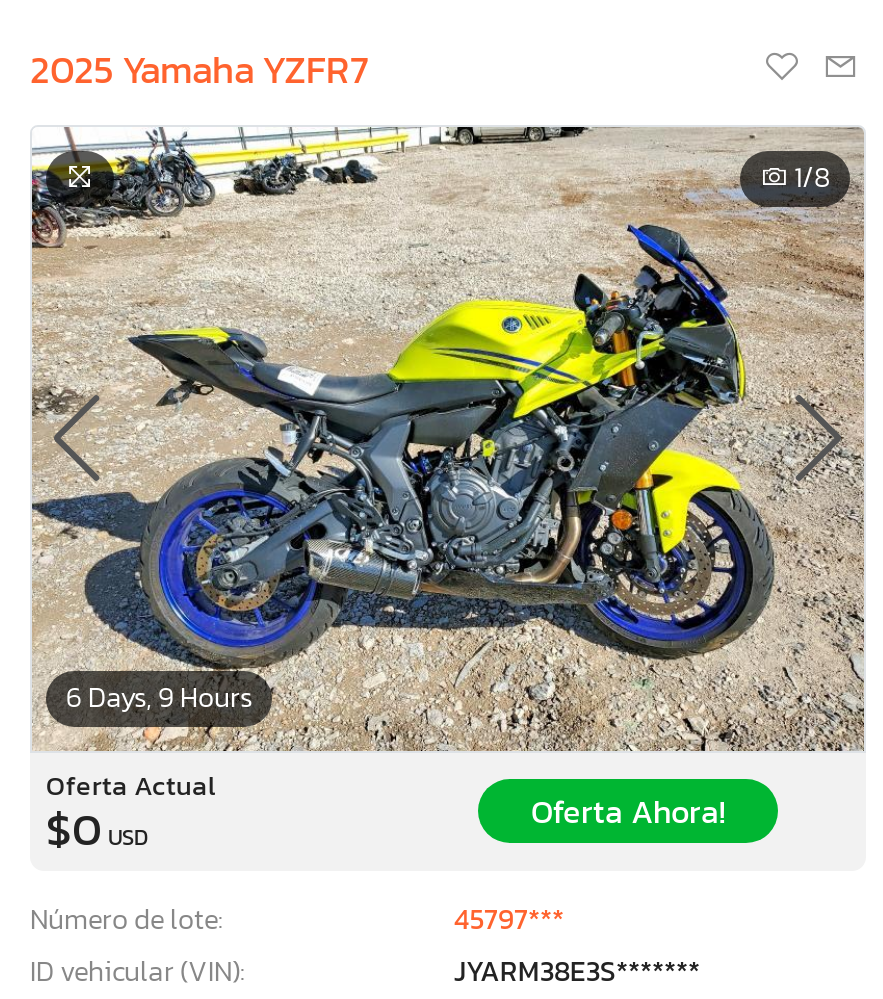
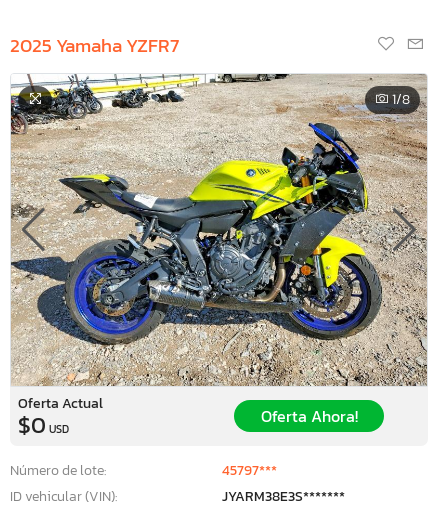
- 6 Days, 9 Hours
